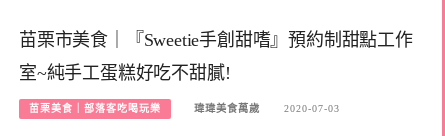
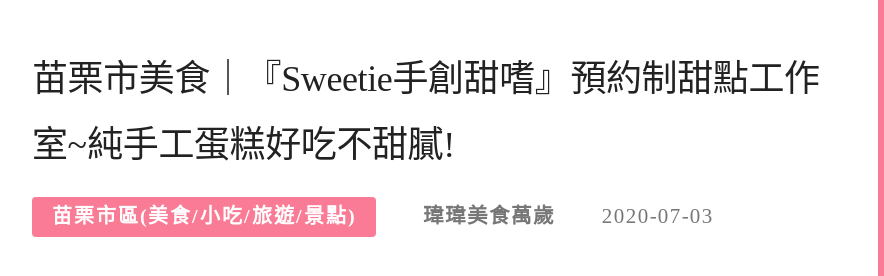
- 苗栗美食｜部落客吃喝玩樂
+ 苗栗市區(美食/小吃/旅遊/景點)
